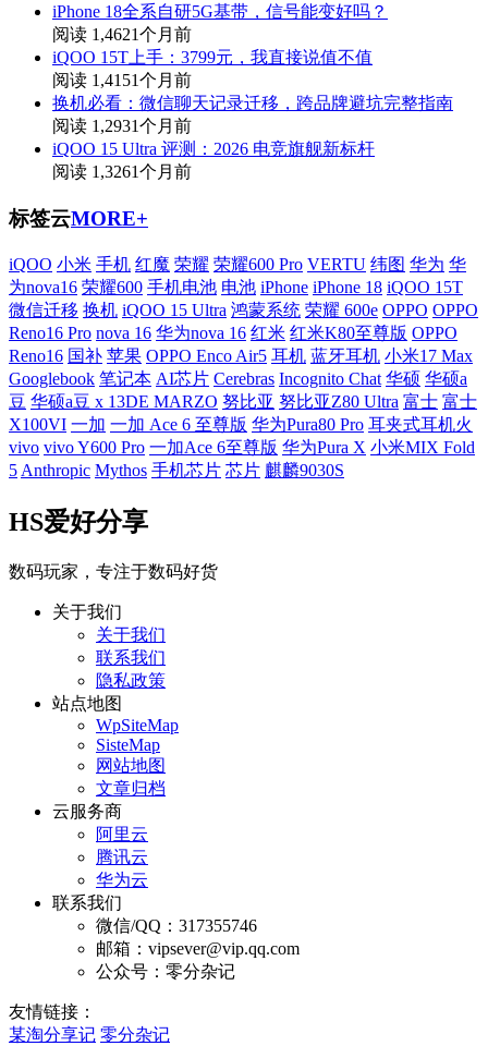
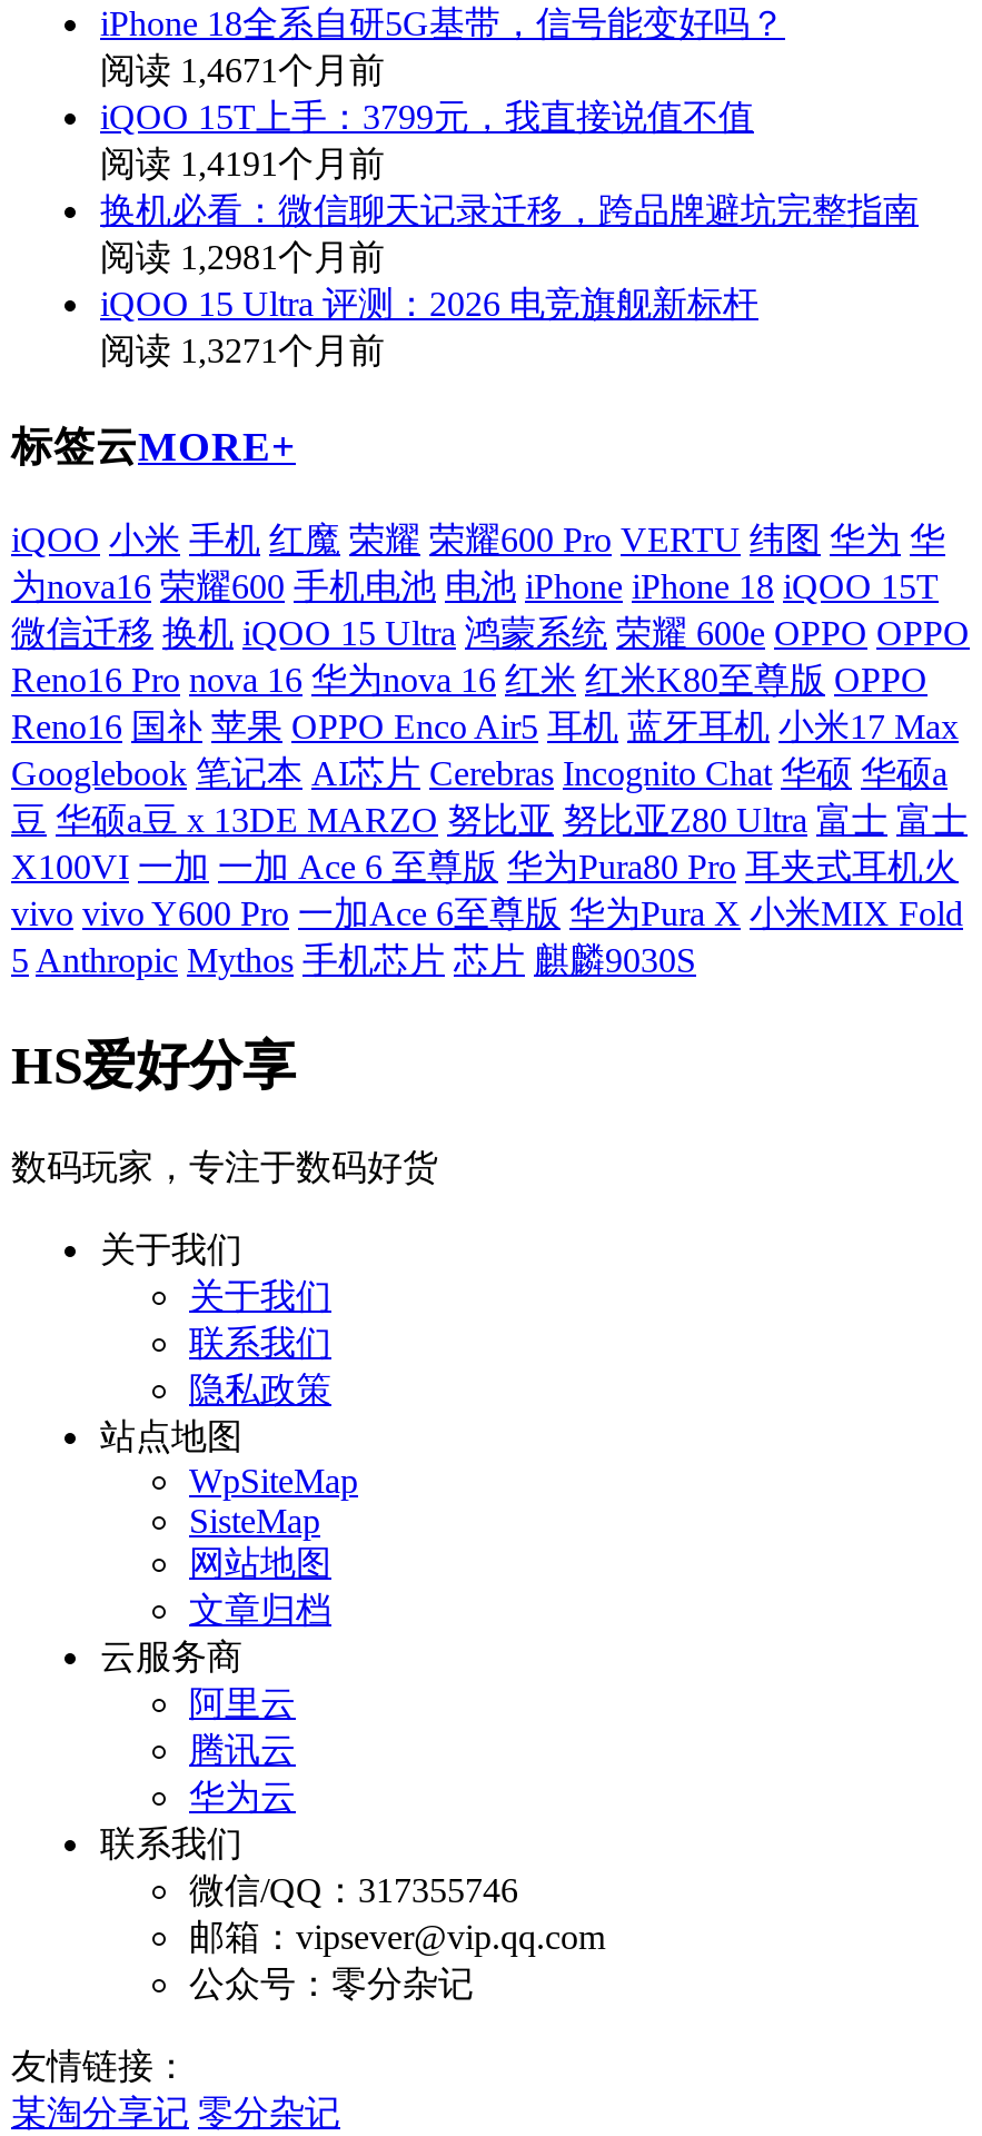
- 阅读 1,4621个月前
+ 阅读 1,4671个月前

- 阅读 1,4151个月前
+ 阅读 1,4191个月前

- 阅读 1,2931个月前
+ 阅读 1,2981个月前

- 阅读 1,3261个月前
+ 阅读 1,3271个月前
